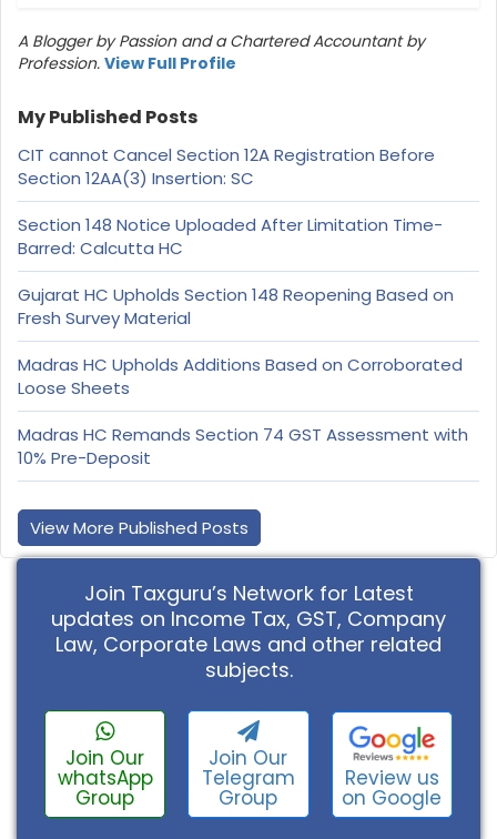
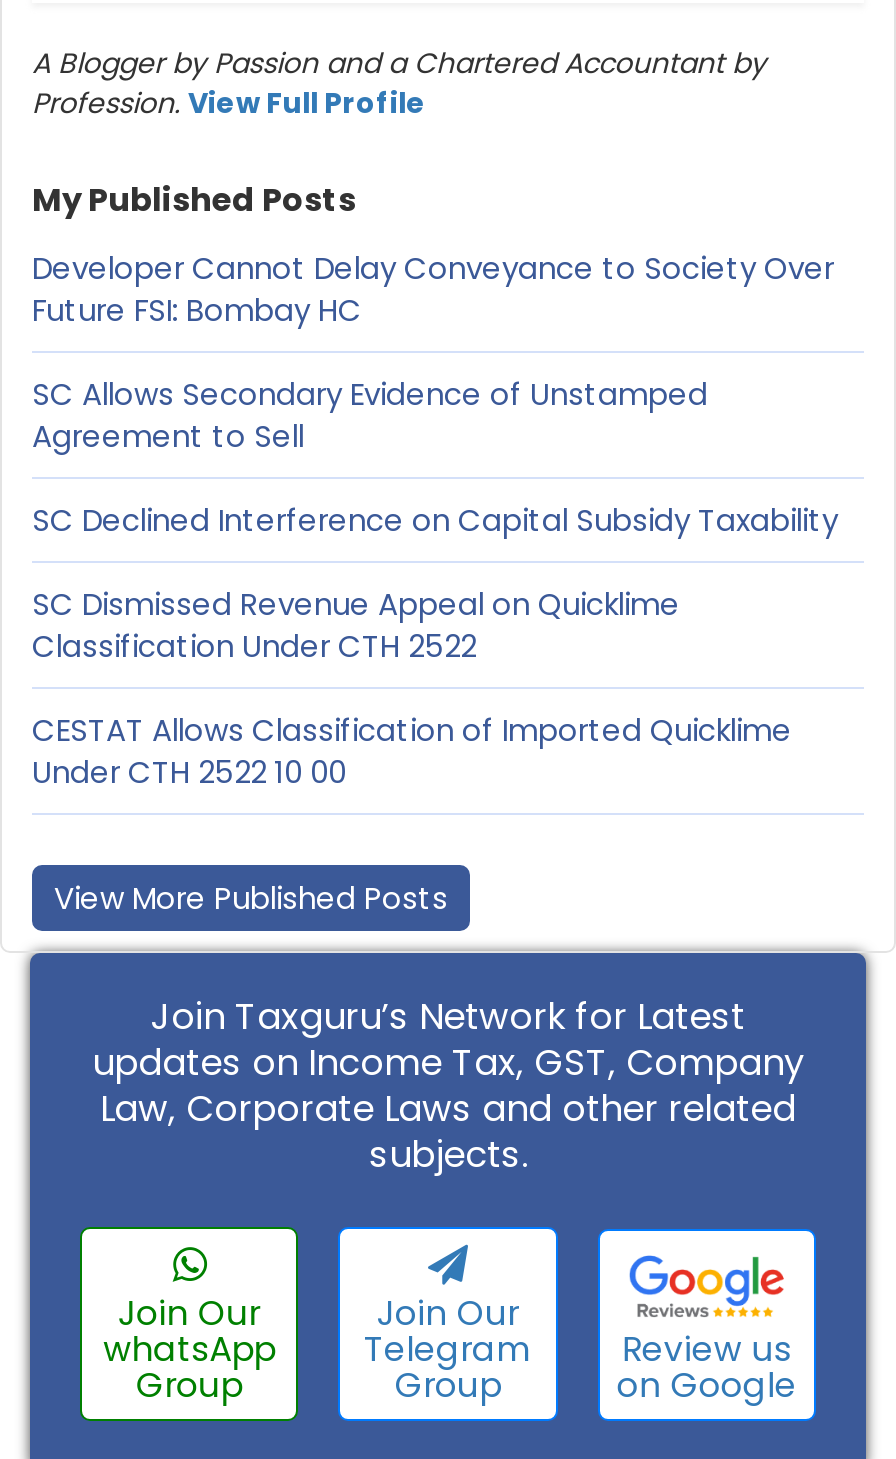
- CIT cannot Cancel Section 12A Registration Before
- Section 12AA(3) Insertion: SC
+ Developer Cannot Delay Conveyance to Society Over
+ Future FSI: Bombay HC

- Section 148 Notice Uploaded After Limitation Time-
- Barred: Calcutta HC
+ SC Allows Secondary Evidence of Unstamped
+ Agreement to Sell

- Gujarat HC Upholds Section 148 Reopening Based on
- Fresh Survey Material
+ SC Declined Interference on Capital Subsidy Taxability

- Madras HC Upholds Additions Based on Corroborated
- Loose Sheets
+ SC Dismissed Revenue Appeal on Quicklime
+ Classification Under CTH 2522

- Madras HC Remands Section 74 GST Assessment with
- 10% Pre-Deposit
+ CESTAT Allows Classification of Imported Quicklime
+ Under CTH 2522 10 00
